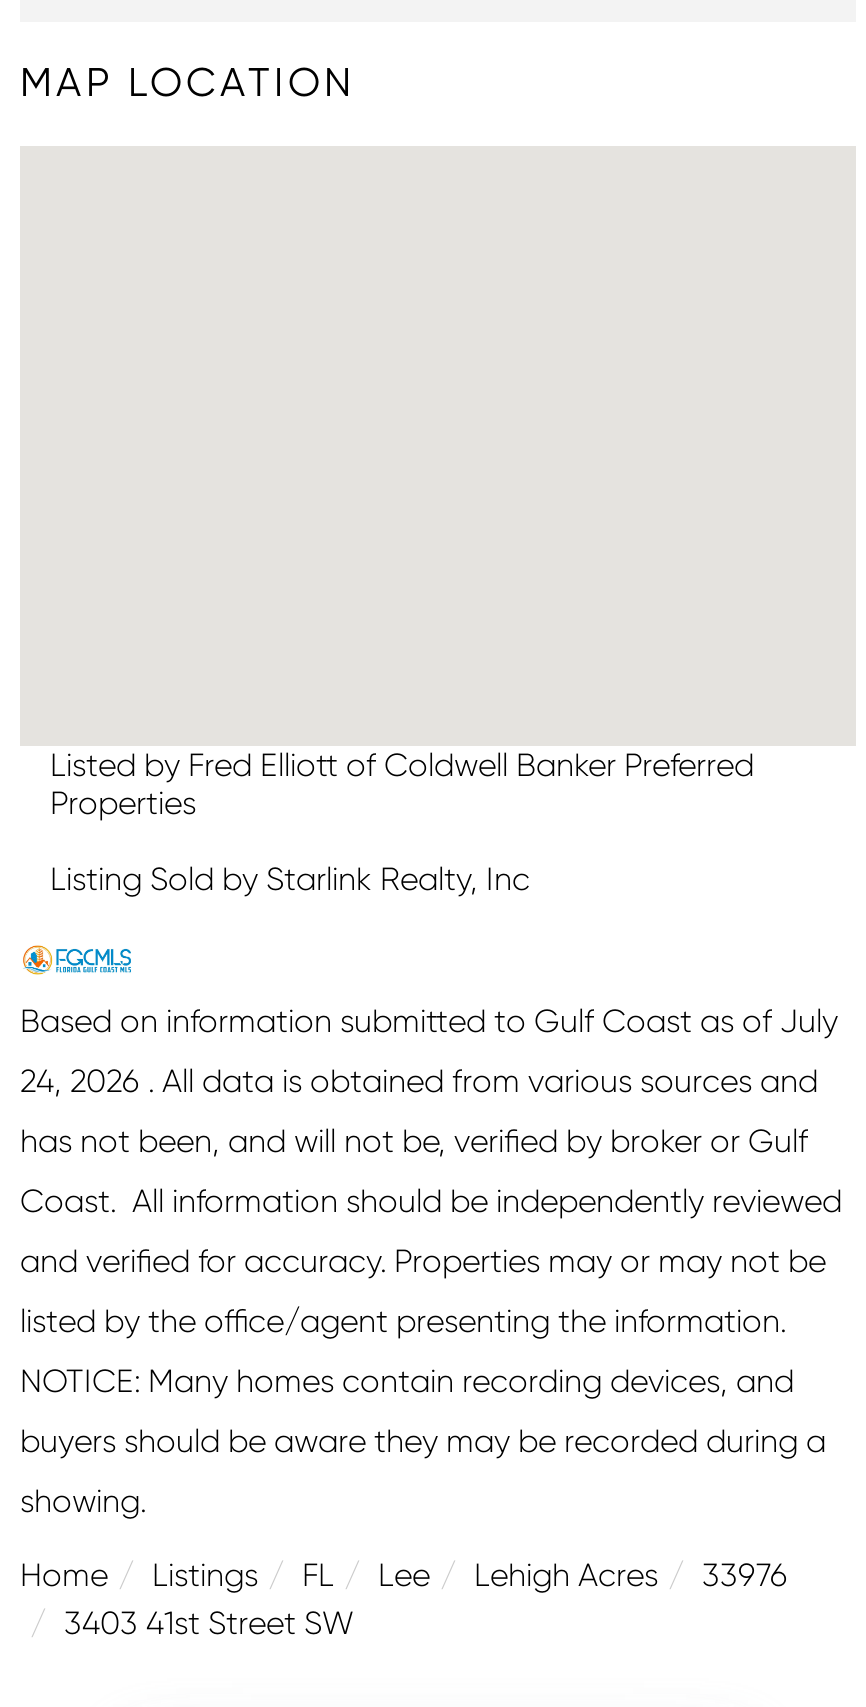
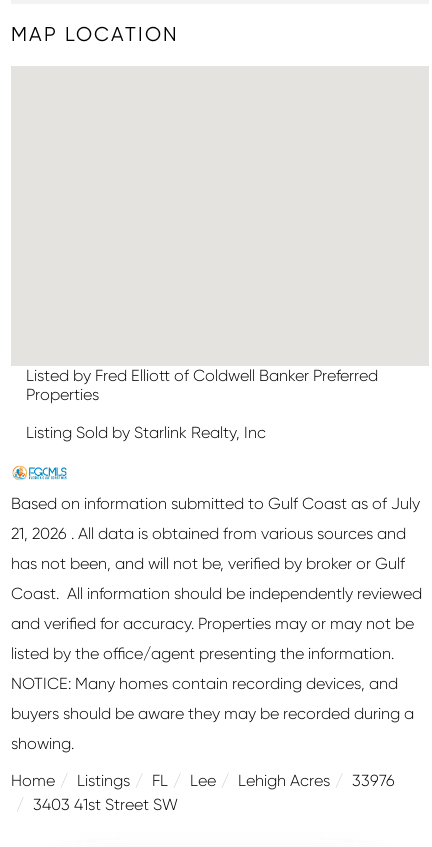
- 24, 2026 . All data is obtained from various sources and
+ 21, 2026 . All data is obtained from various sources and
